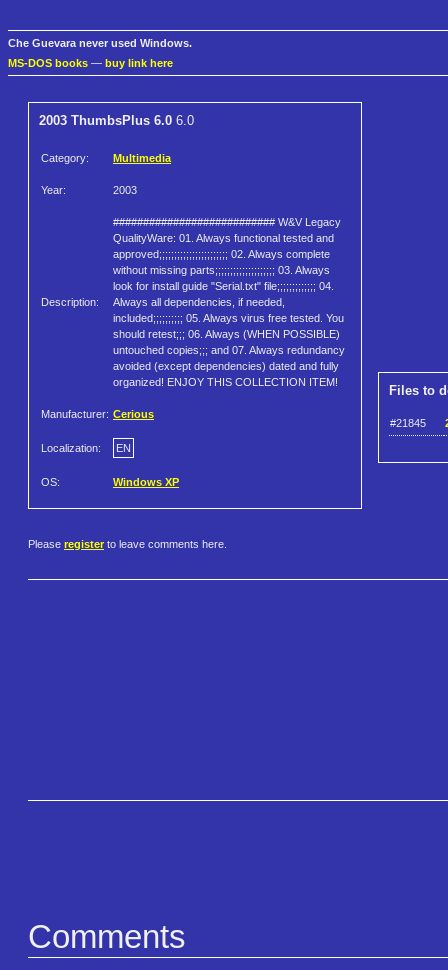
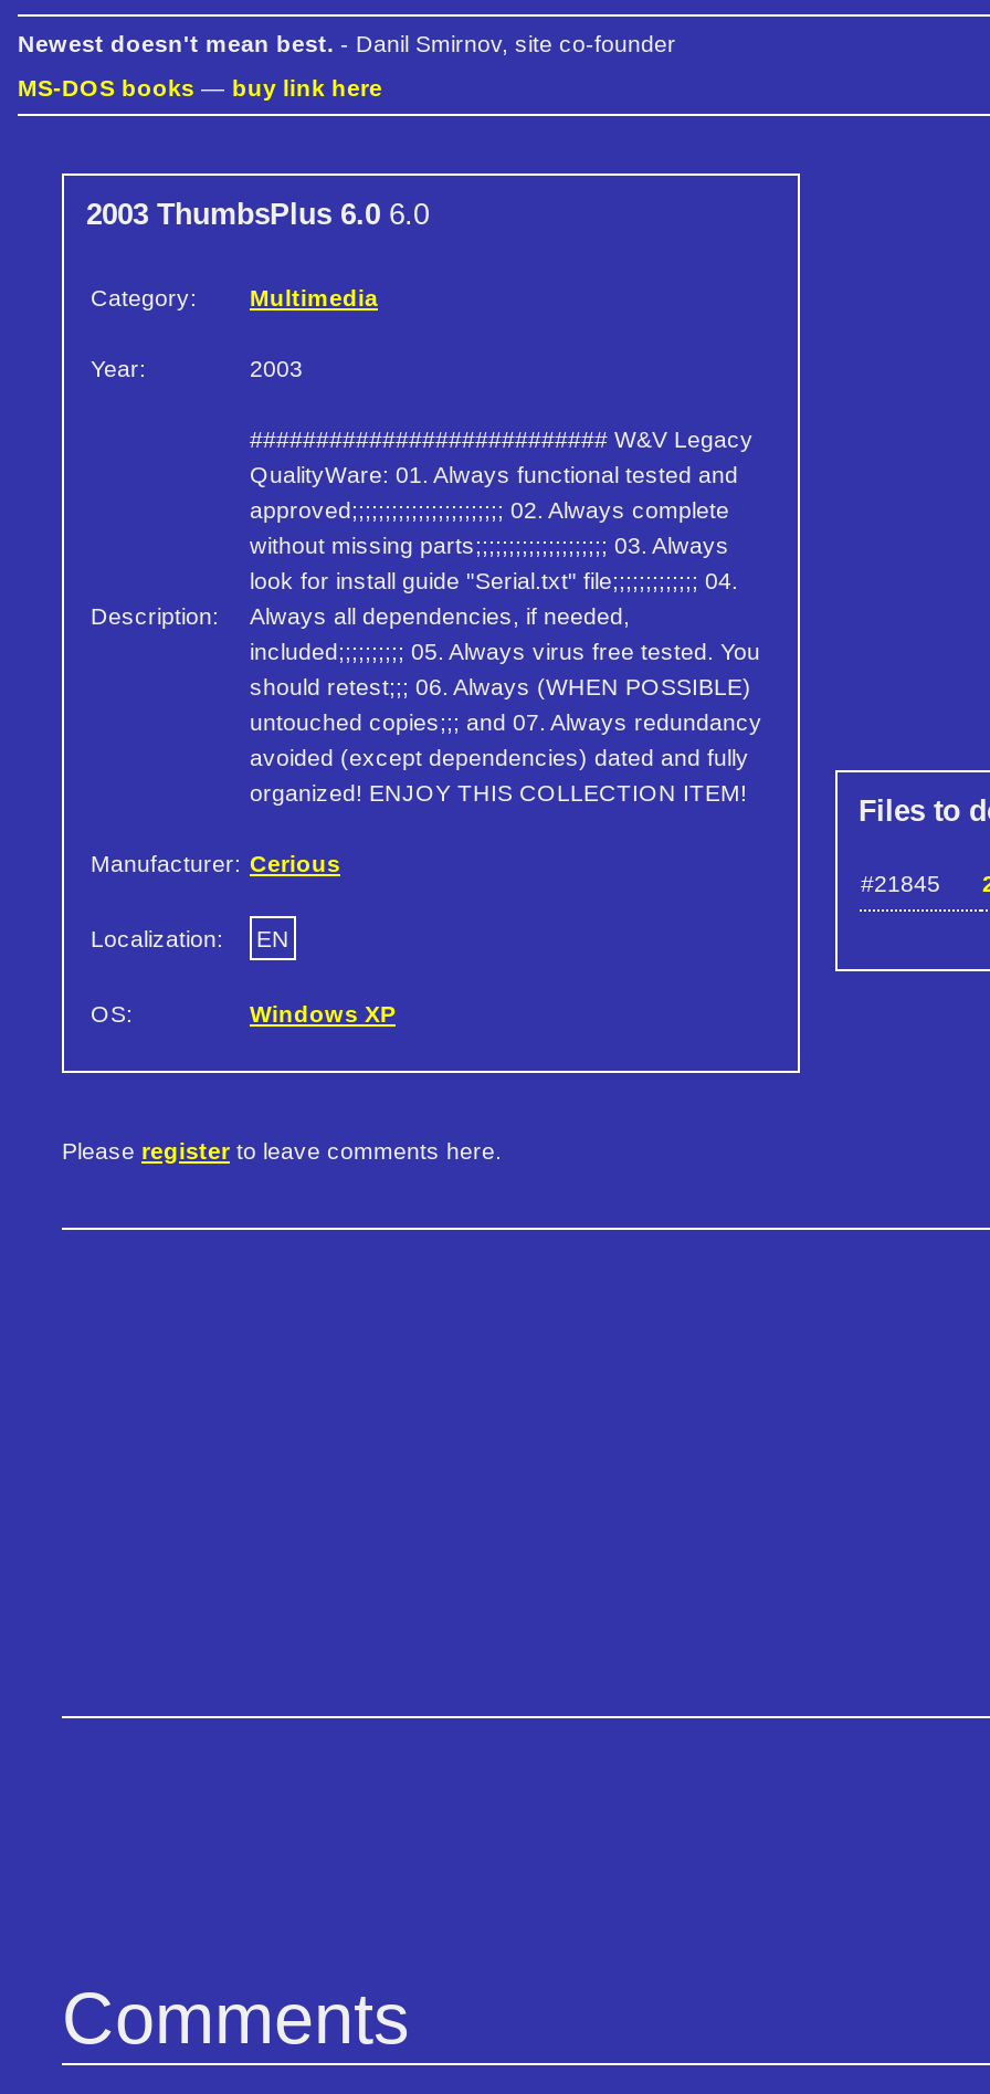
- Che Guevara never used Windows.
+ Newest doesn't mean best. - Danil Smirnov, site co-founder
